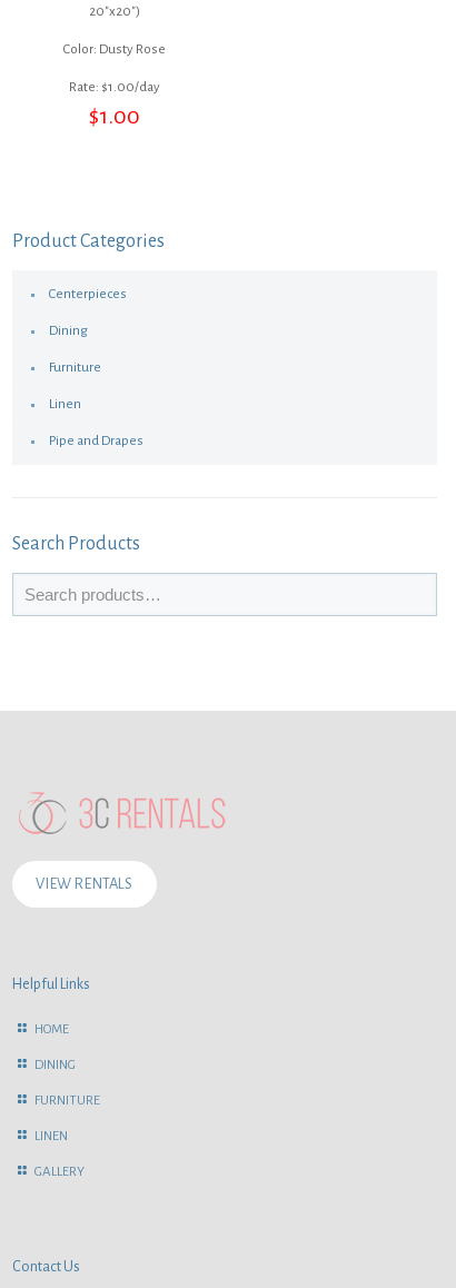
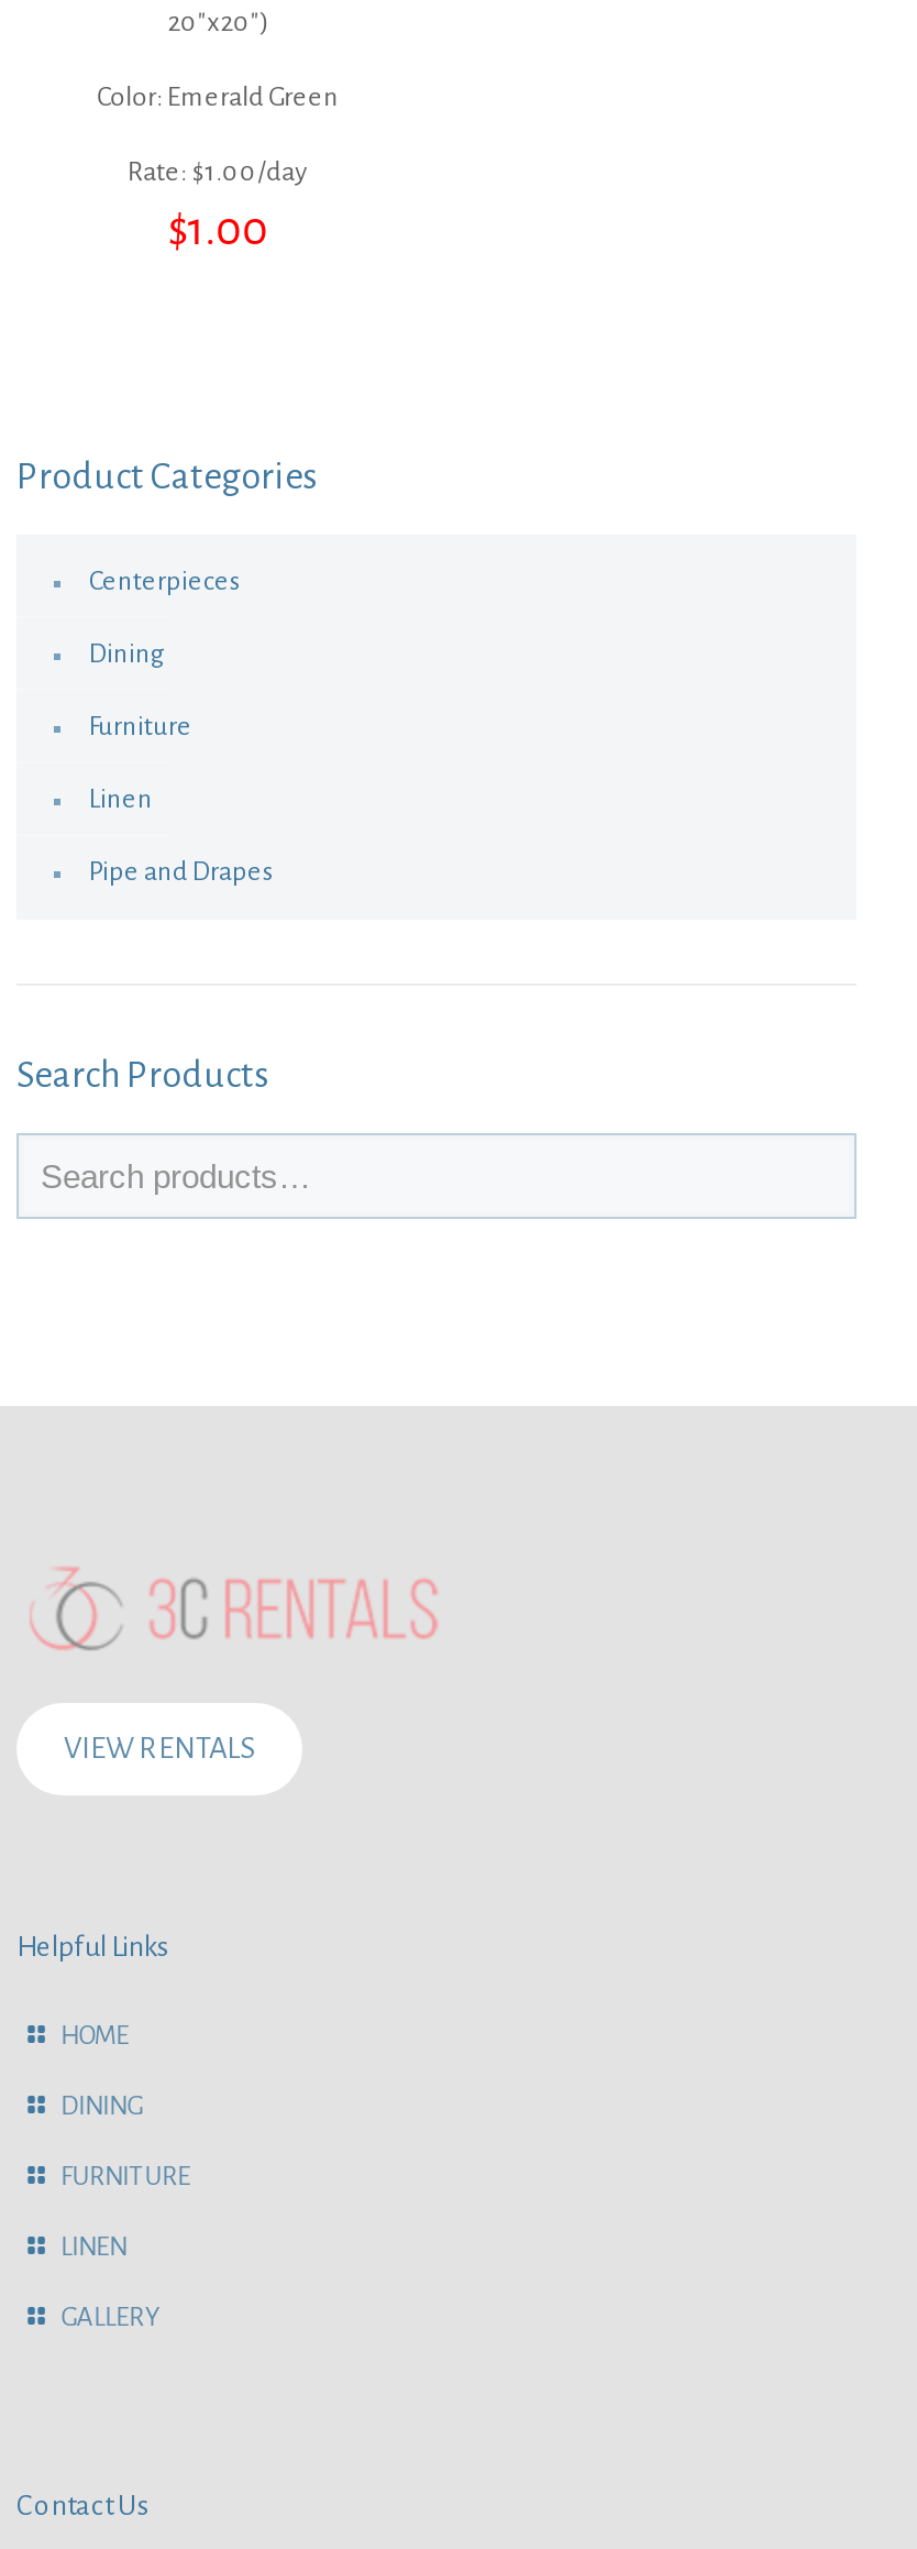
- Color: Dusty Rose
+ Color: Emerald Green
